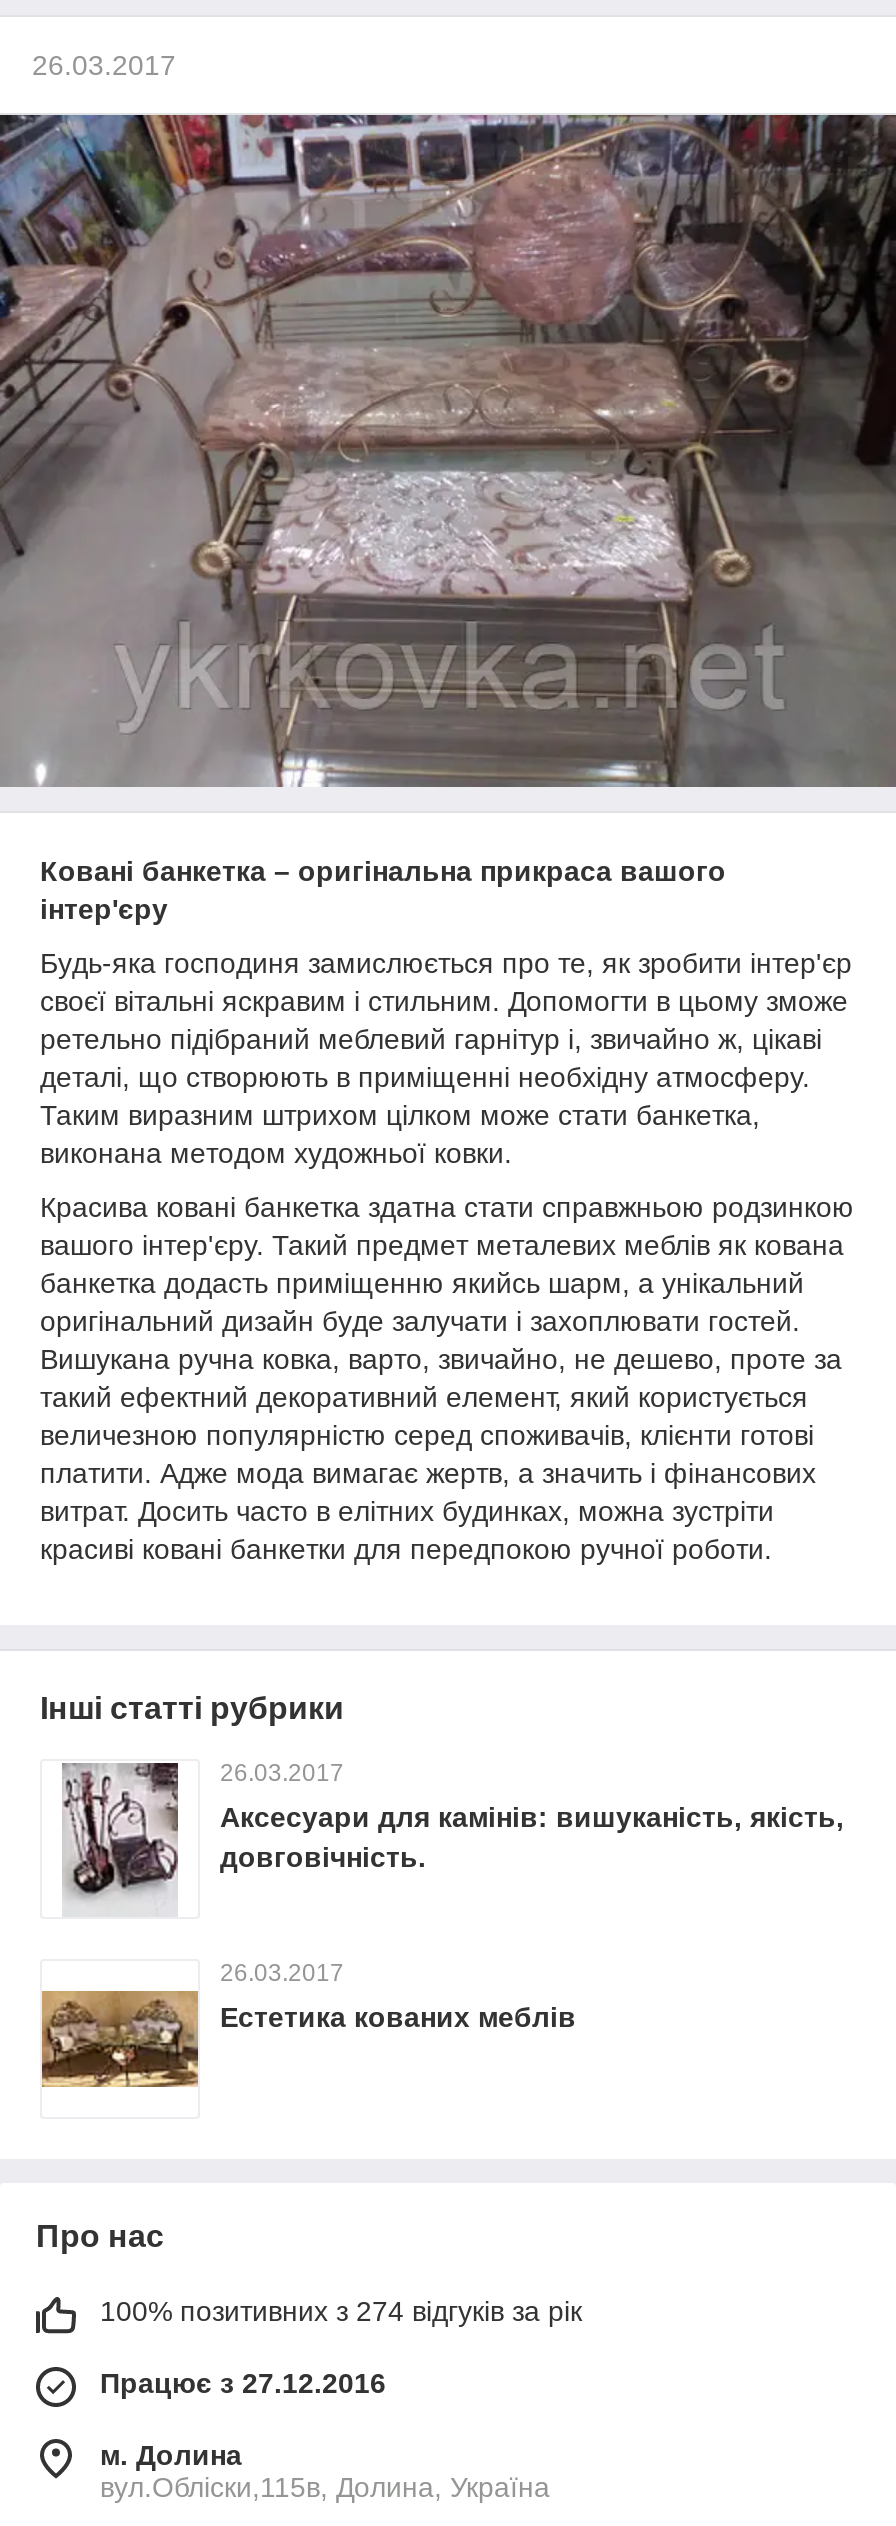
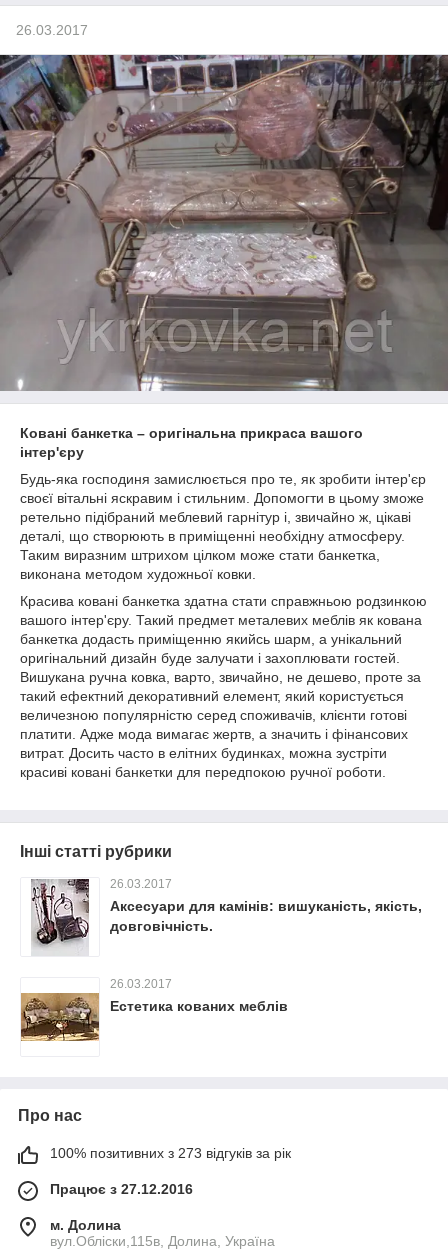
- 100% позитивних з 274 відгуків за рік
+ 100% позитивних з 273 відгуків за рік
